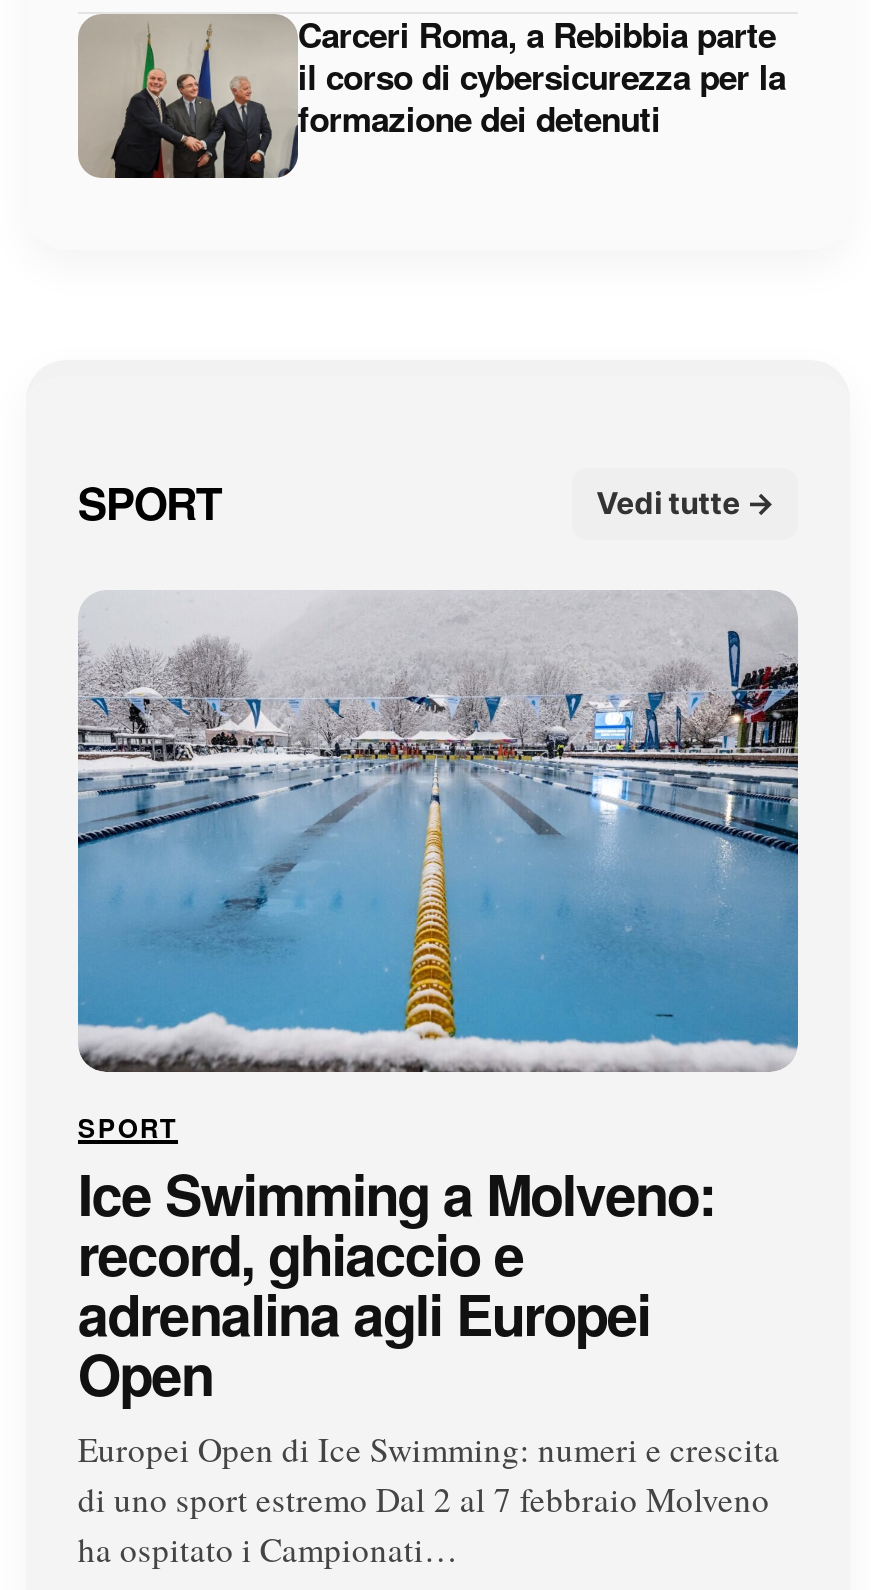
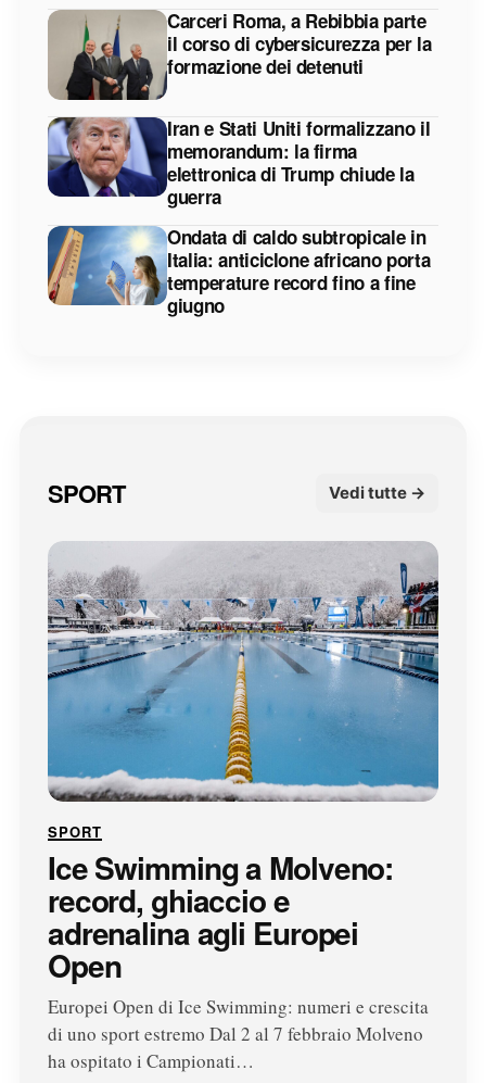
+ [image]
+ Iran e Stati Uniti formalizzano il
+ memorandum: la firma
+ elettronica di Trump chiude la
+ guerra
+ Ondata di caldo subtropicale in
+ Italia: anticiclone africano porta
+ temperature record fino a fine
+ giugno

+ [image]
